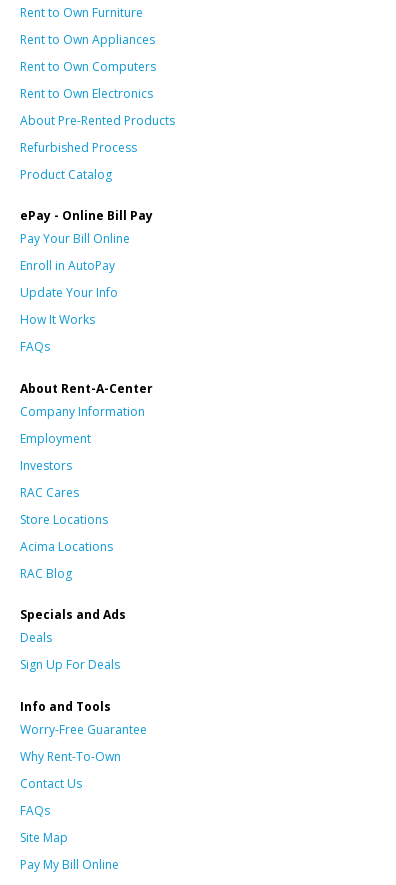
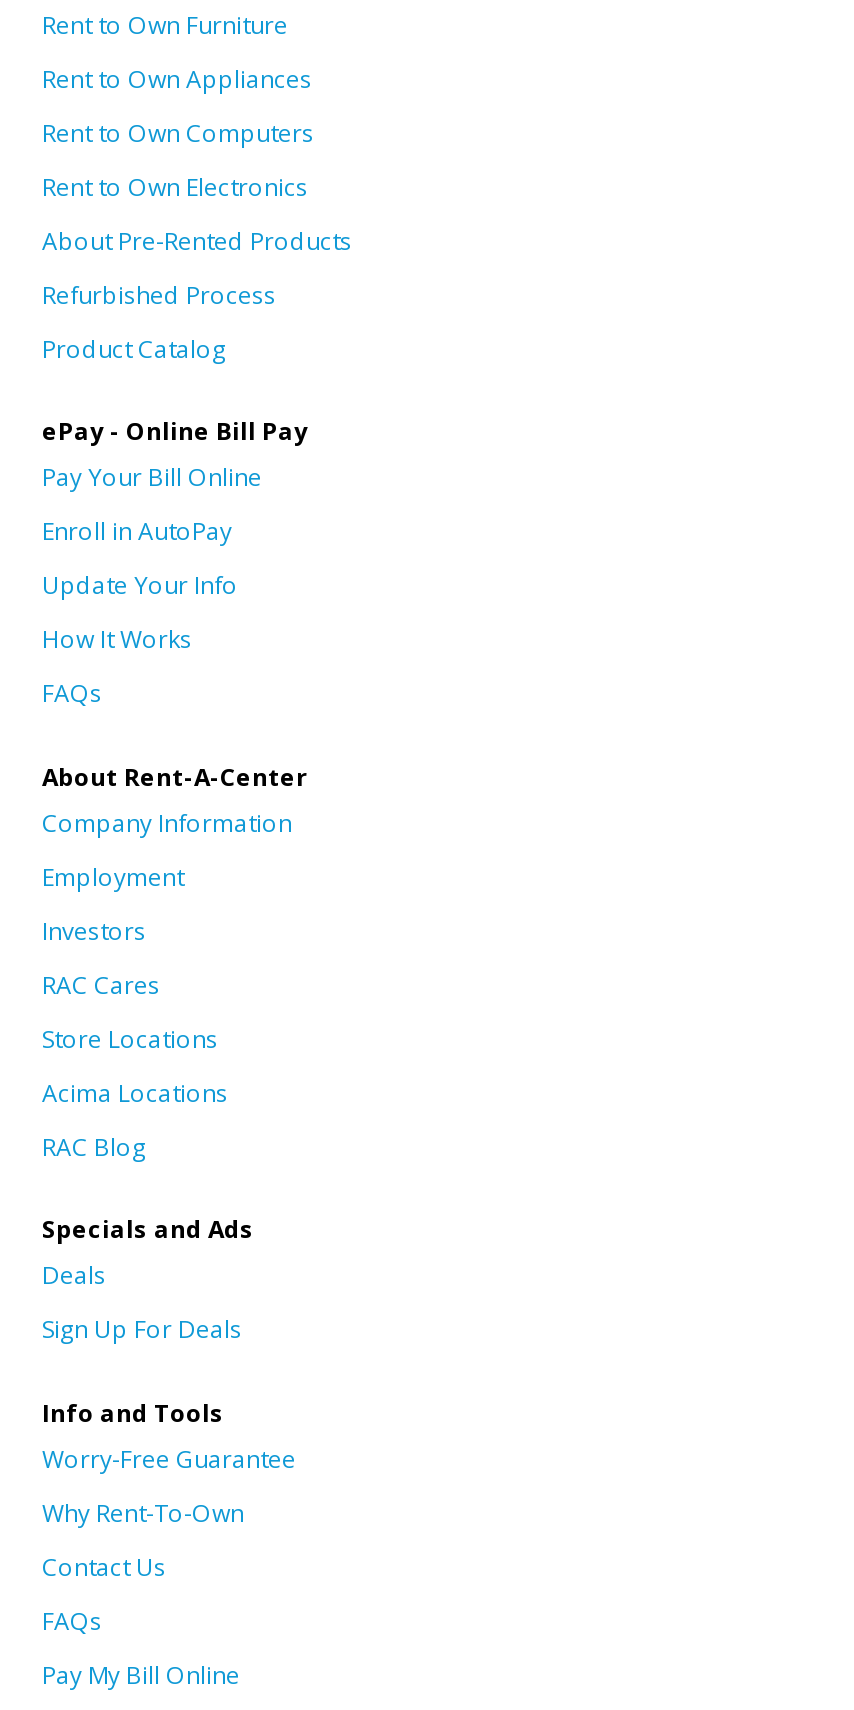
- Site Map
